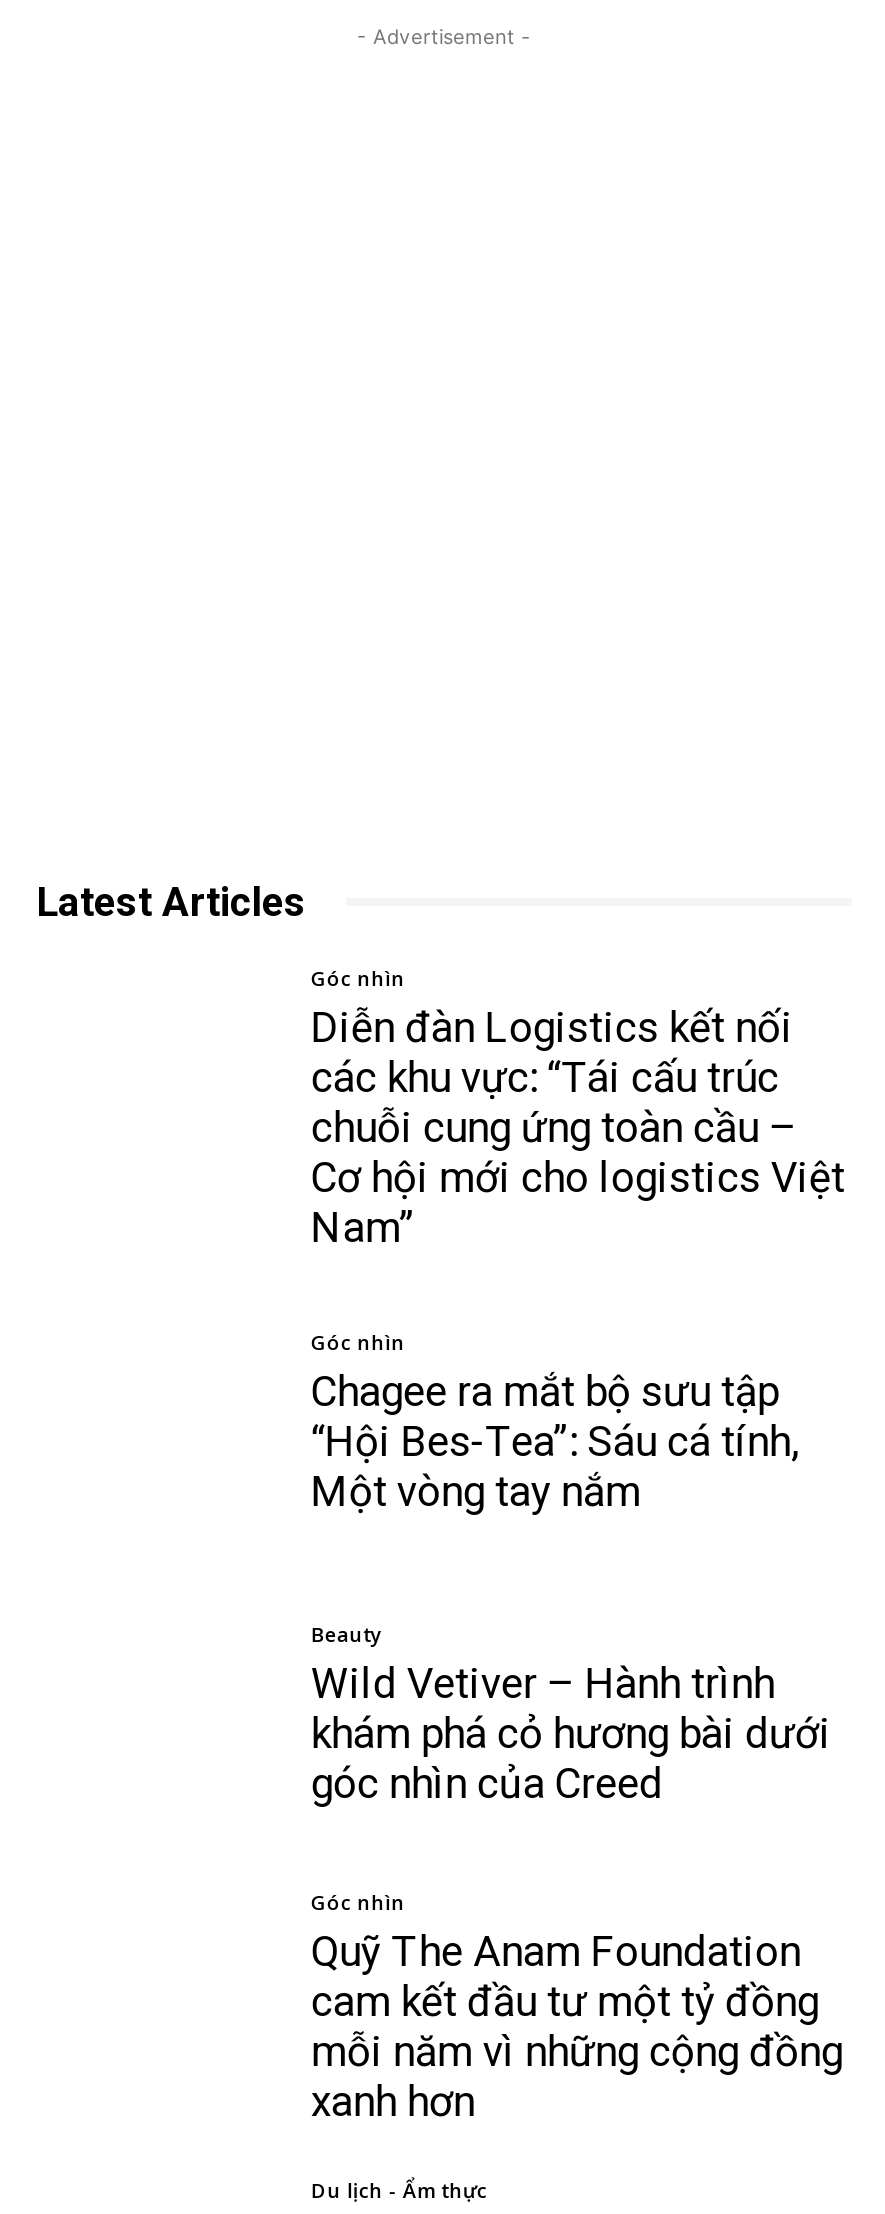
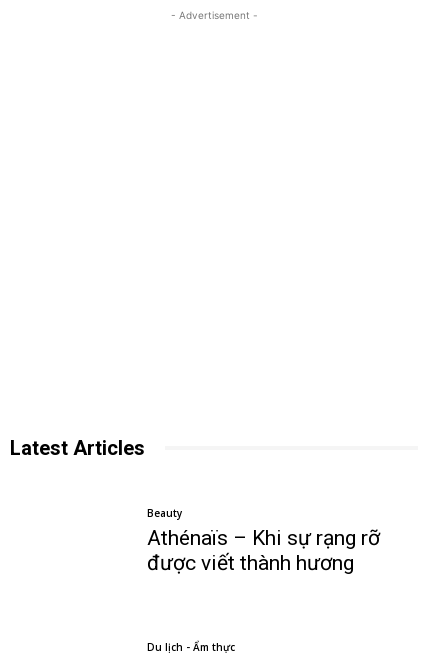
- Góc nhìn
- Diễn đàn Logistics kết nối
- các khu vực: “Tái cấu trúc
- chuỗi cung ứng toàn cầu –
- Cơ hội mới cho logistics Việt
- Nam”
- Góc nhìn
- Chagee ra mắt bộ sưu tập
- “Hội Bes-Tea”: Sáu cá tính,
- Một vòng tay nắm

- Wild Vetiver – Hành trình
- khám phá cỏ hương bài dưới
- góc nhìn của Creed
- Góc nhìn
- Quỹ The Anam Foundation
- cam kết đầu tư một tỷ đồng
- mỗi năm vì những cộng đồng
- xanh hơn
+ Athénaïs – Khi sự rạng rỡ
+ được viết thành hương
